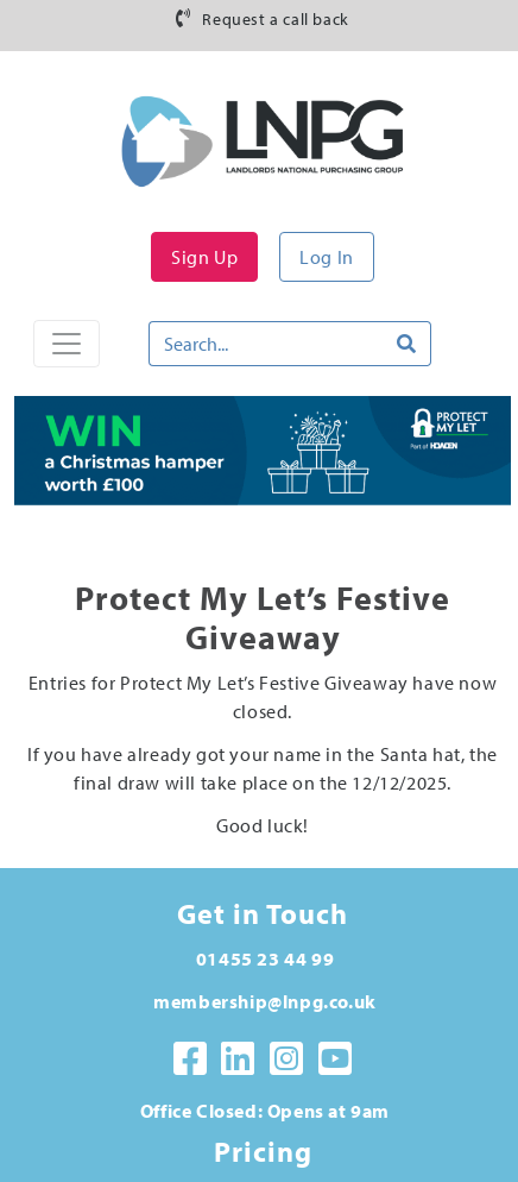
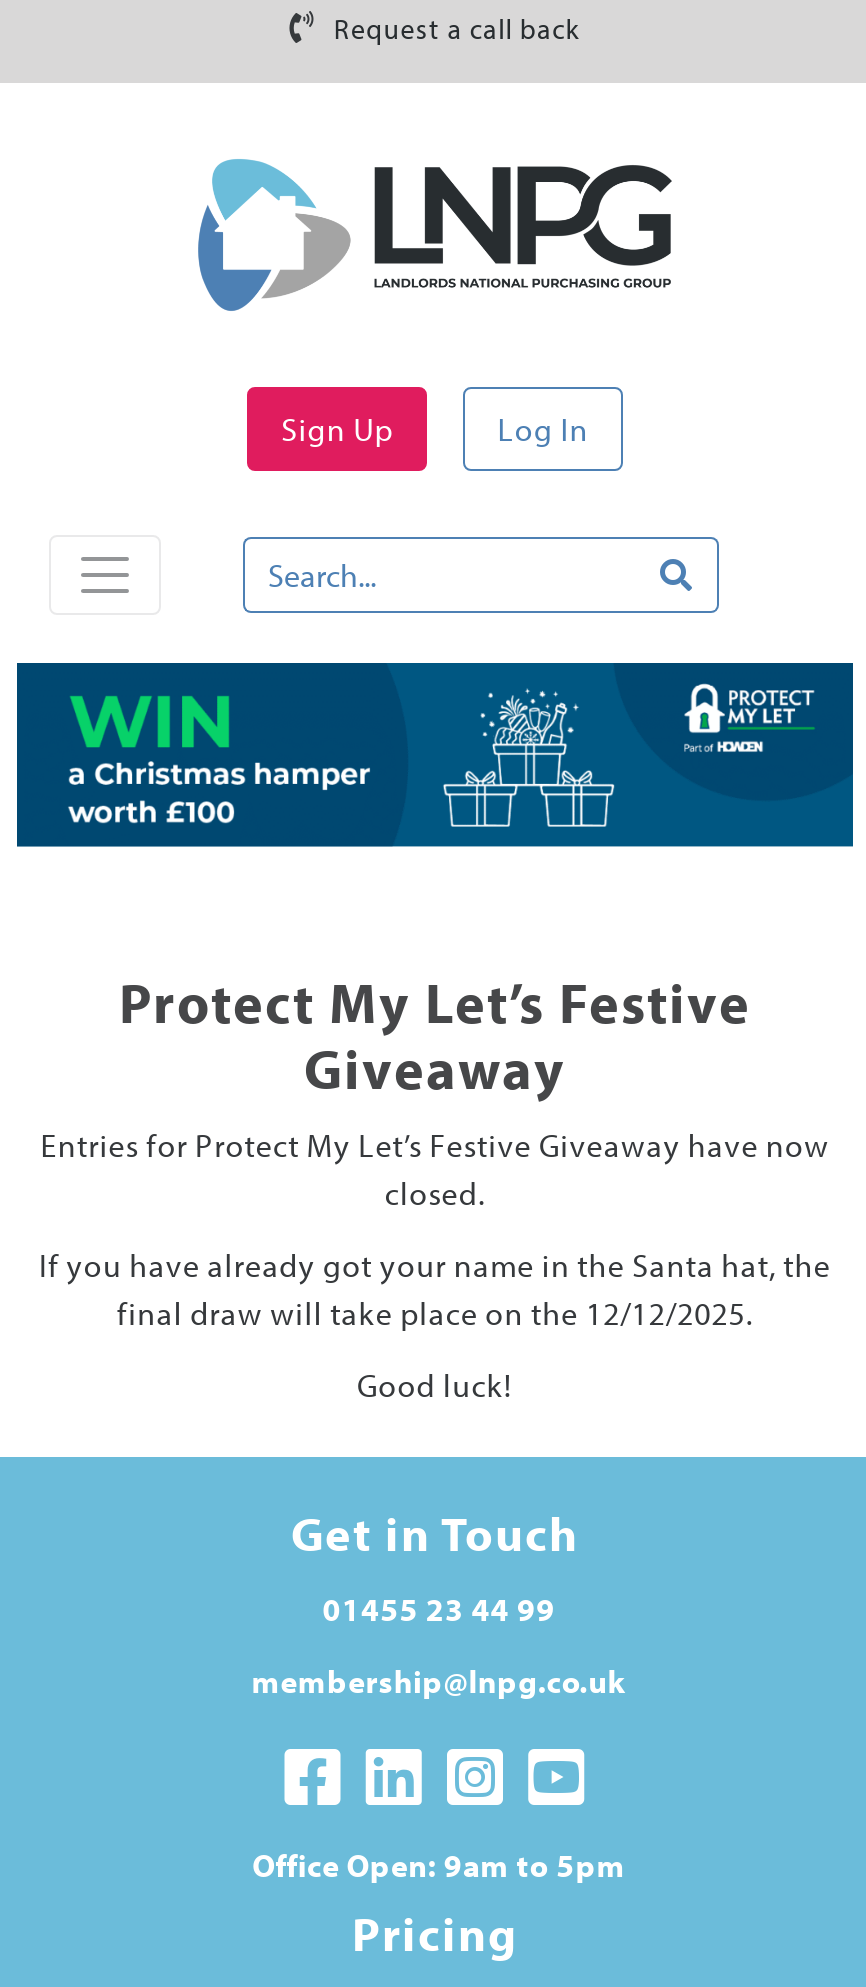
- Office Closed: Opens at 9am
+ Office Open: 9am to 5pm
